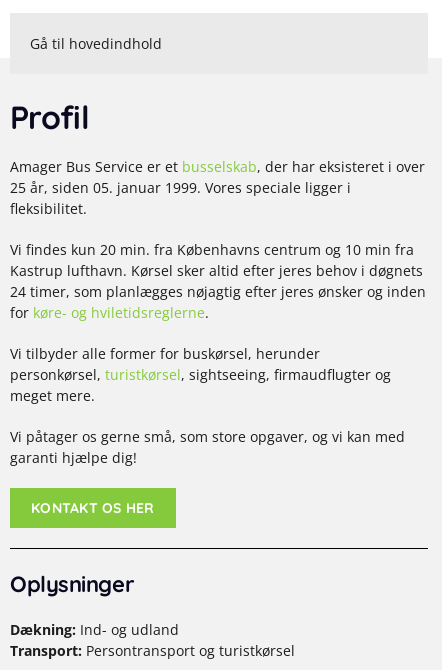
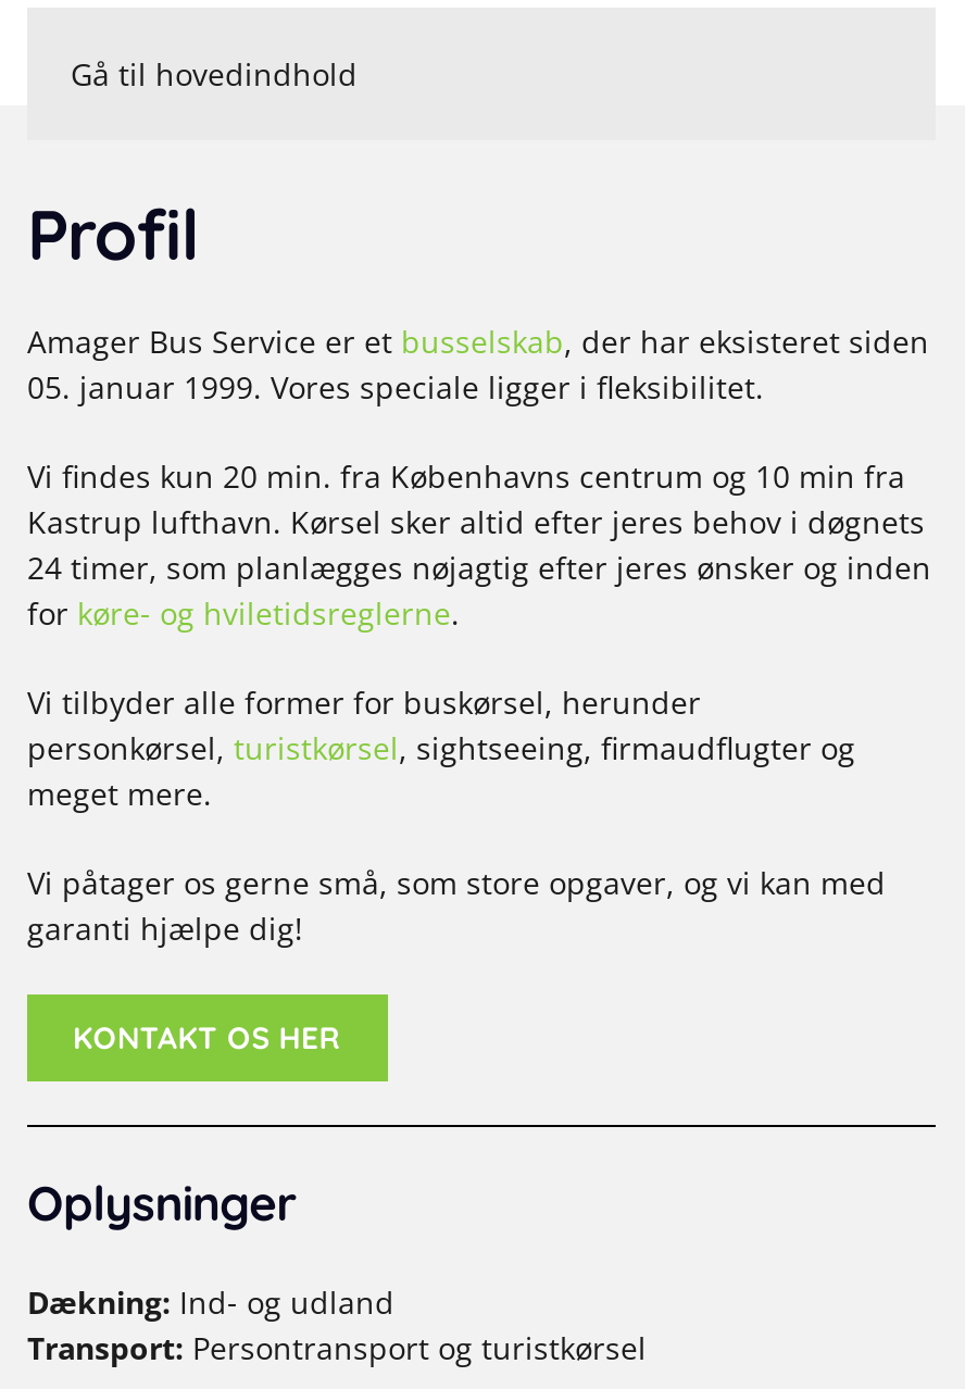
- Amager Bus Service er et busselskab, der har eksisteret i over
- 25 år, siden 05. januar 1999. Vores speciale ligger i
- fleksibilitet.
+ Amager Bus Service er et busselskab, der har eksisteret siden
+ 05. januar 1999. Vores speciale ligger i fleksibilitet.
